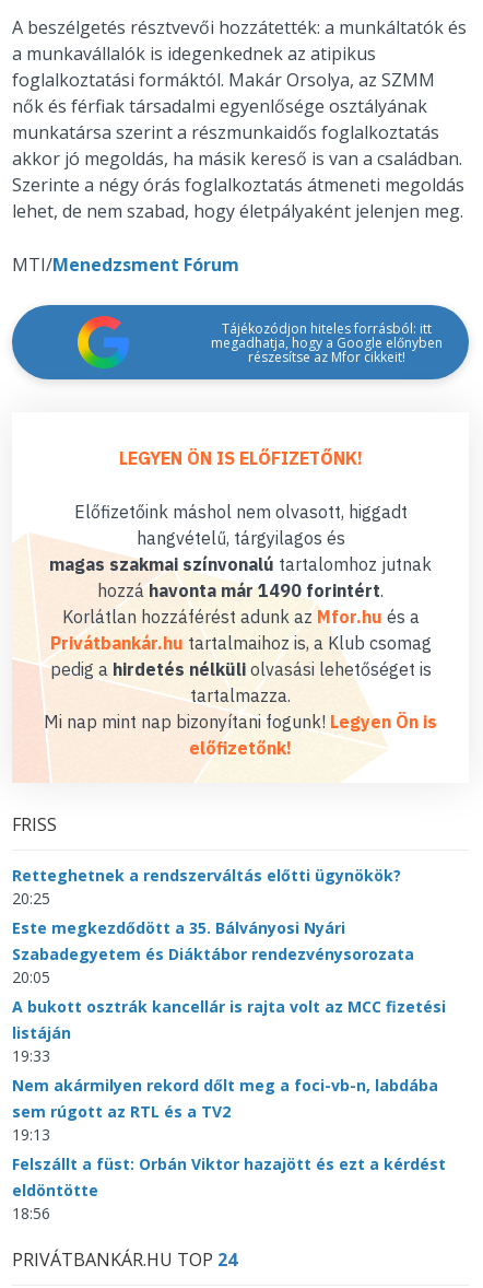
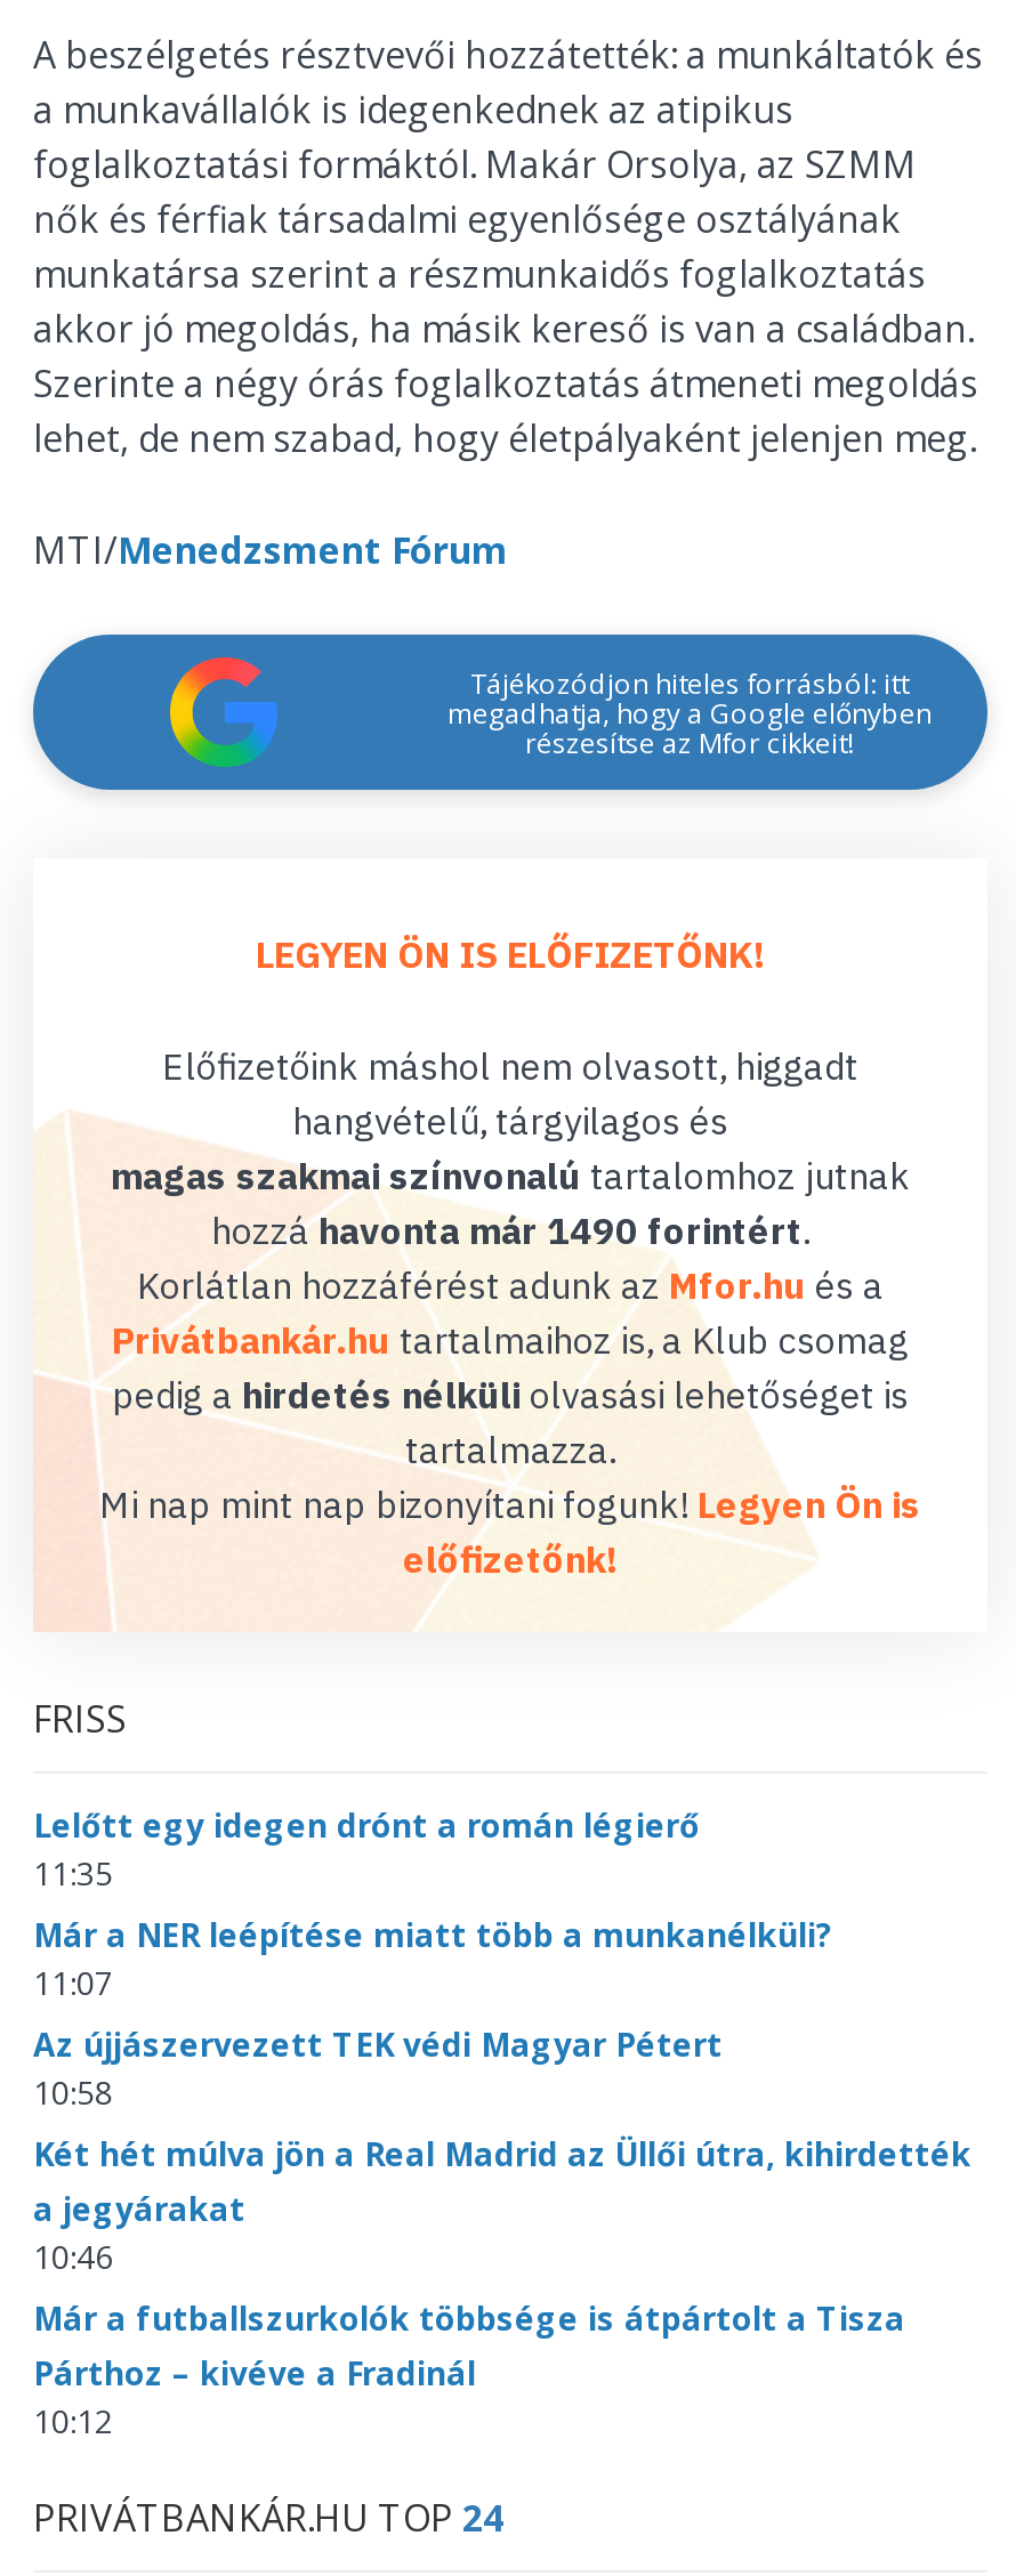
- Retteghetnek a rendszerváltás előtti ügynökök?
- 20:25
- Este megkezdődött a 35. Bálványosi Nyári
- Szabadegyetem és Diáktábor rendezvénysorozata
- 20:05
- A bukott osztrák kancellár is rajta volt az MCC fizetési
- listáján
- 19:33
- Nem akármilyen rekord dőlt meg a foci-vb-n, labdába
- sem rúgott az RTL és a TV2
- 19:13
- Felszállt a füst: Orbán Viktor hazajött és ezt a kérdést
- eldöntötte
- 18:56
+ Lelőtt egy idegen drónt a román légierő
+ 11:35
+ Már a NER leépítése miatt több a munkanélküli?
+ 11:07
+ Az újjászervezett TEK védi Magyar Pétert
+ 10:58
+ Két hét múlva jön a Real Madrid az Üllői útra, kihirdették
+ a jegyárakat
+ 10:46
+ Már a futballszurkolók többsége is átpártolt a Tisza
+ Párthoz – kivéve a Fradinál
+ 10:12
